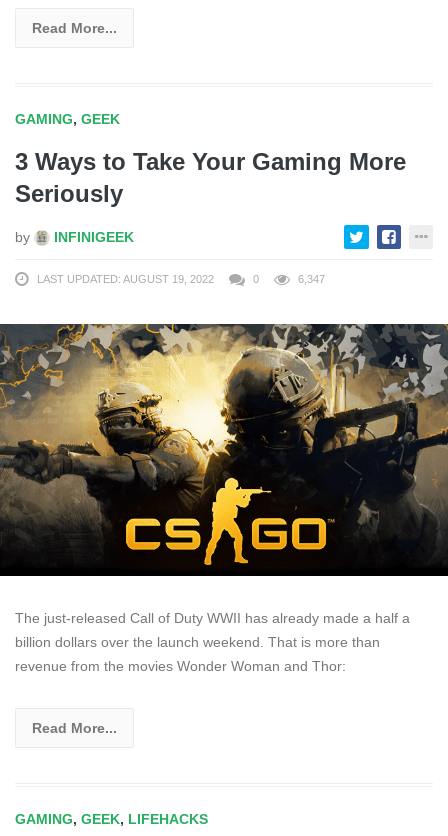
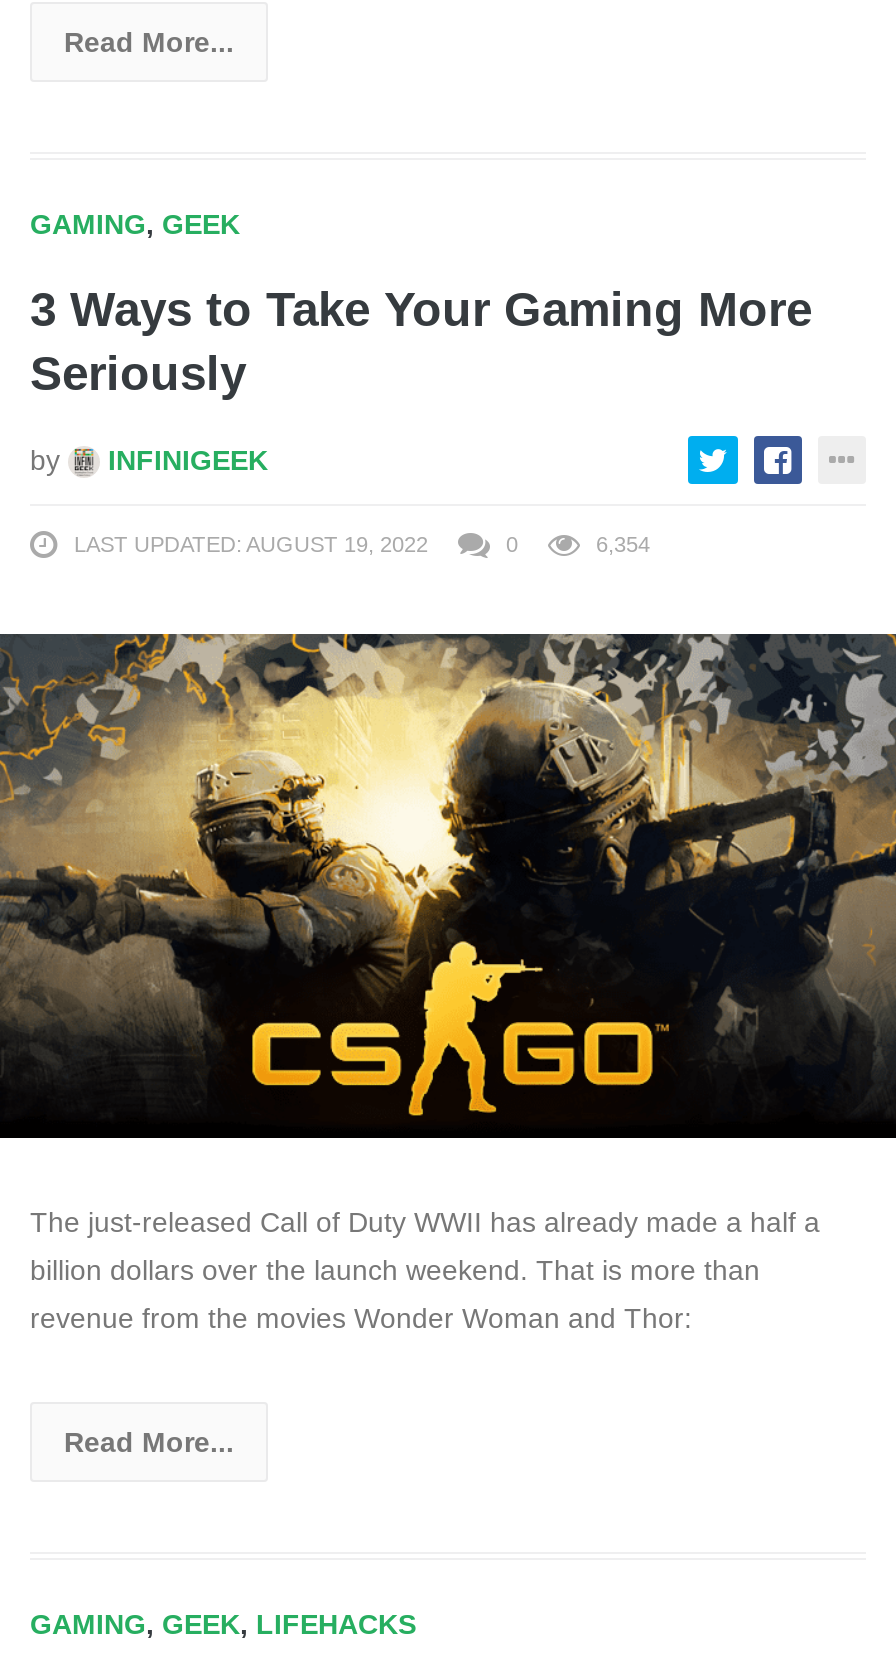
- 6,347
+ 6,354
